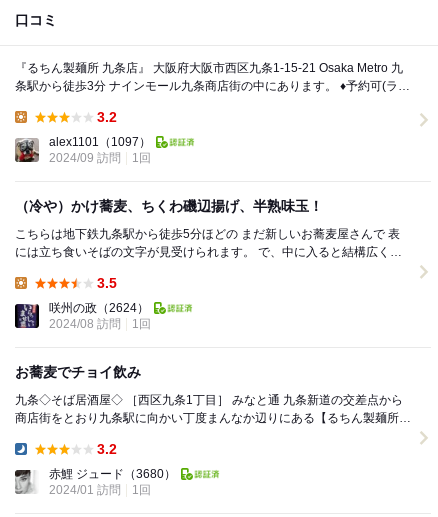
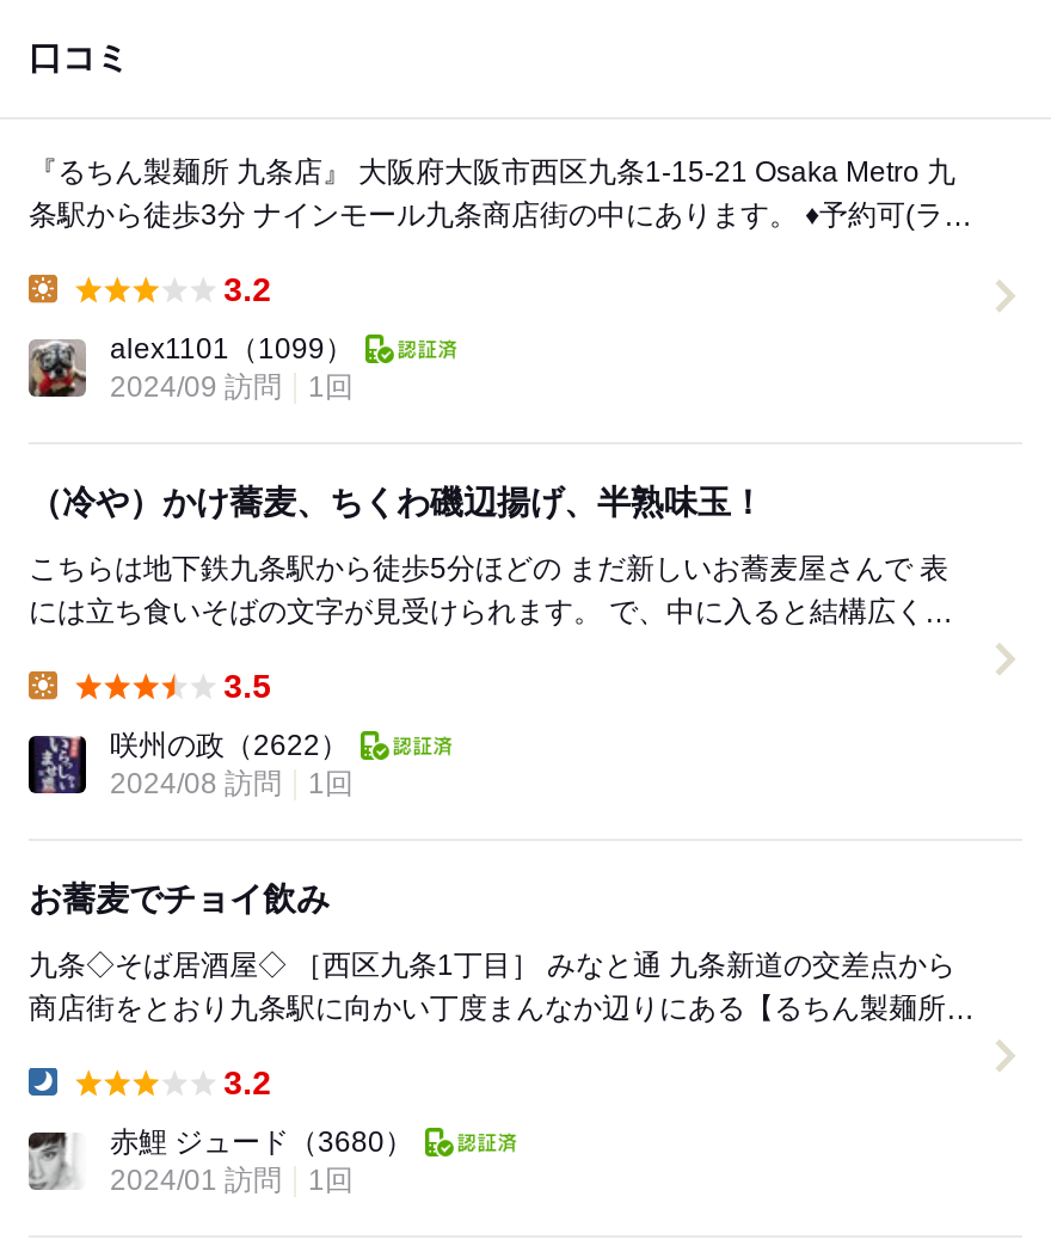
- alex1101（1097）
+ alex1101（1099）

- 咲州の政（2624）
+ 咲州の政（2622）
